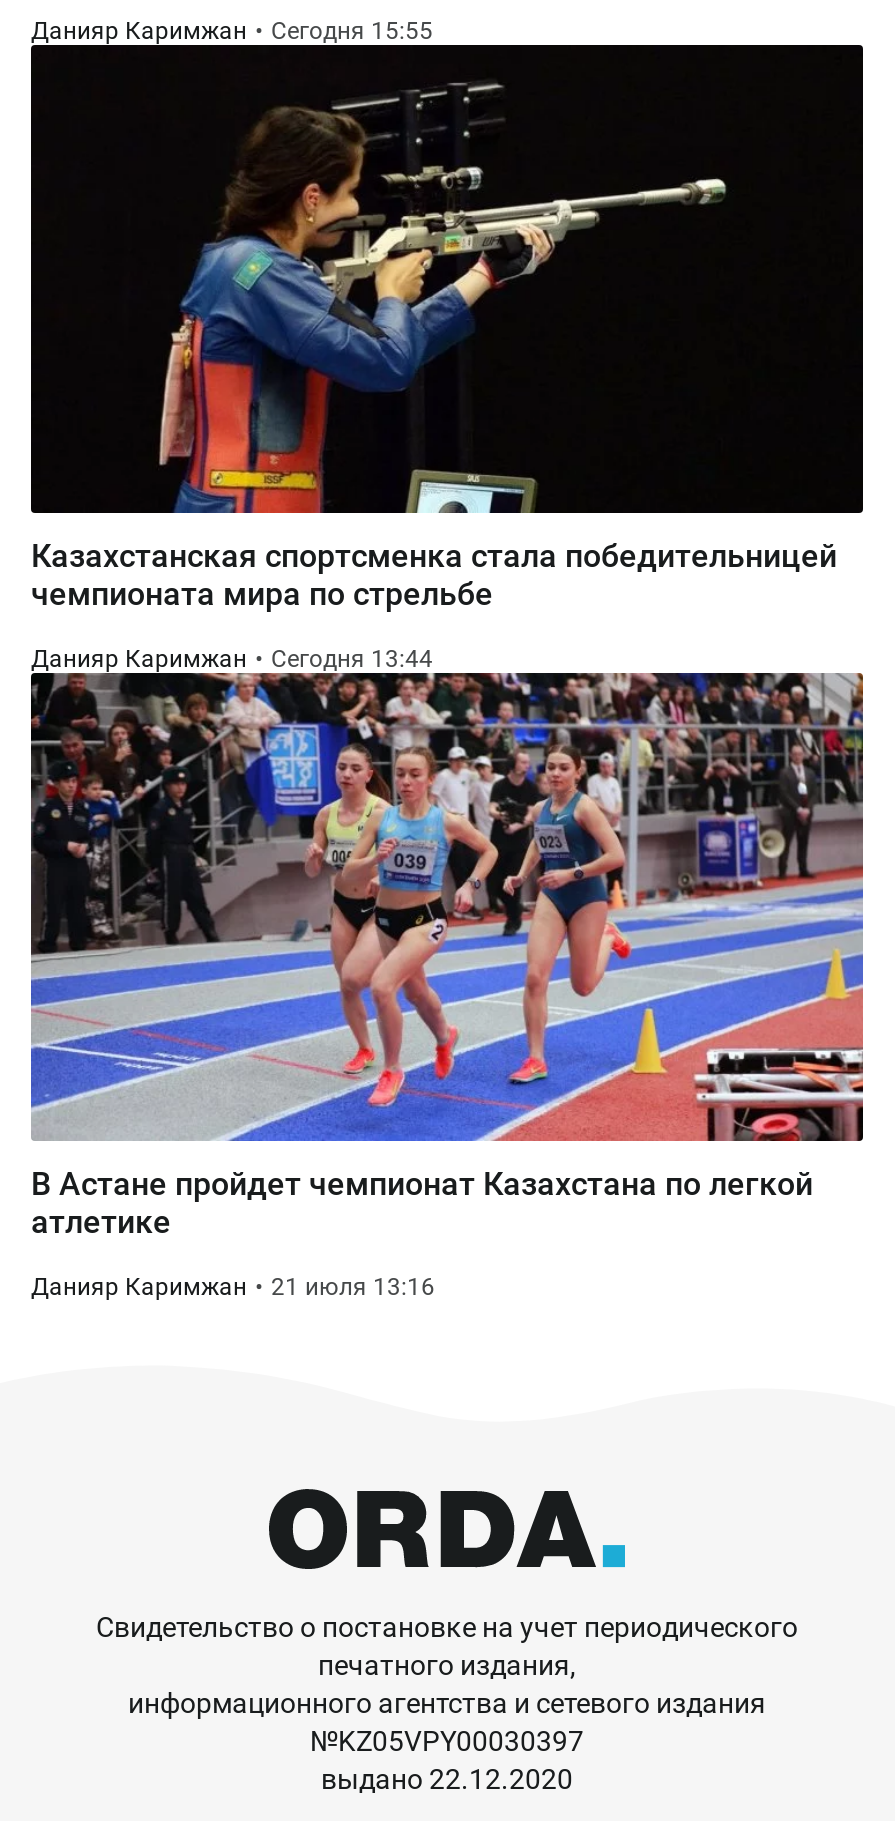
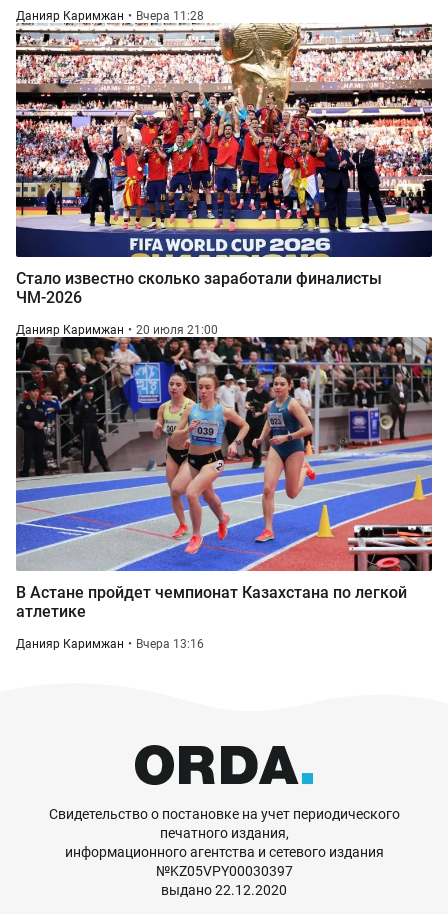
- Данияр Каримжан Сегодня 15:55
+ Данияр Каримжан Вчера 11:28

- [image]
- Казахстанская спортсменка стала победительницей
- чемпионата мира по стрельбе
+ [image]
+ Стало известно сколько заработали финалисты
+ ЧМ-2026

- Данияр Каримжан Сегодня 13:44
+ Данияр Каримжан 20 июля 21:00

- Данияр Каримжан 21 июля 13:16
+ Данияр Каримжан Вчера 13:16
